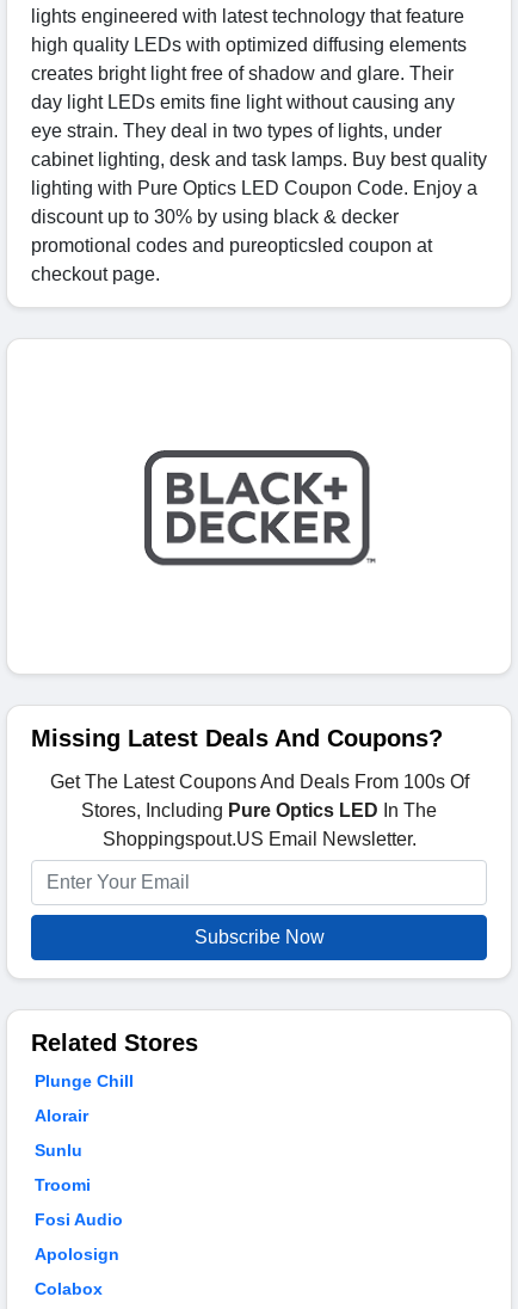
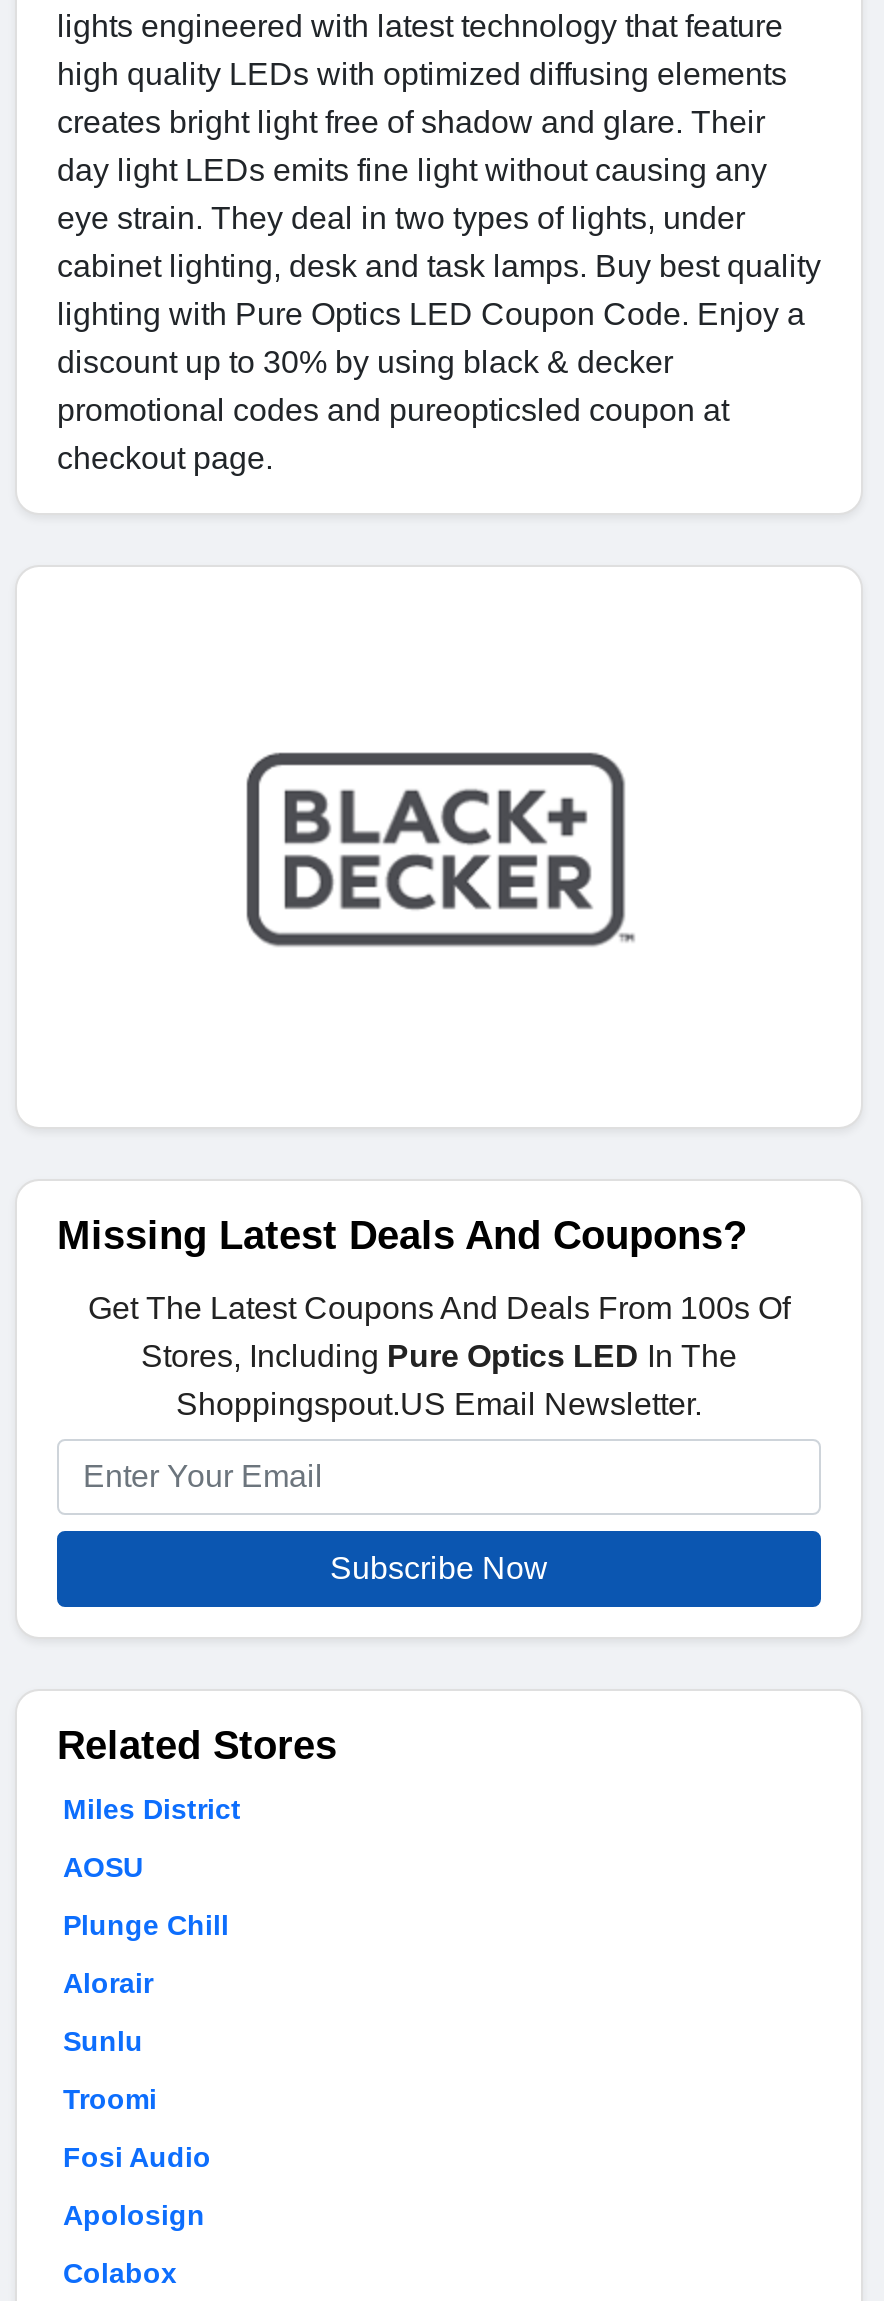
+ Miles District
+ AOSU
